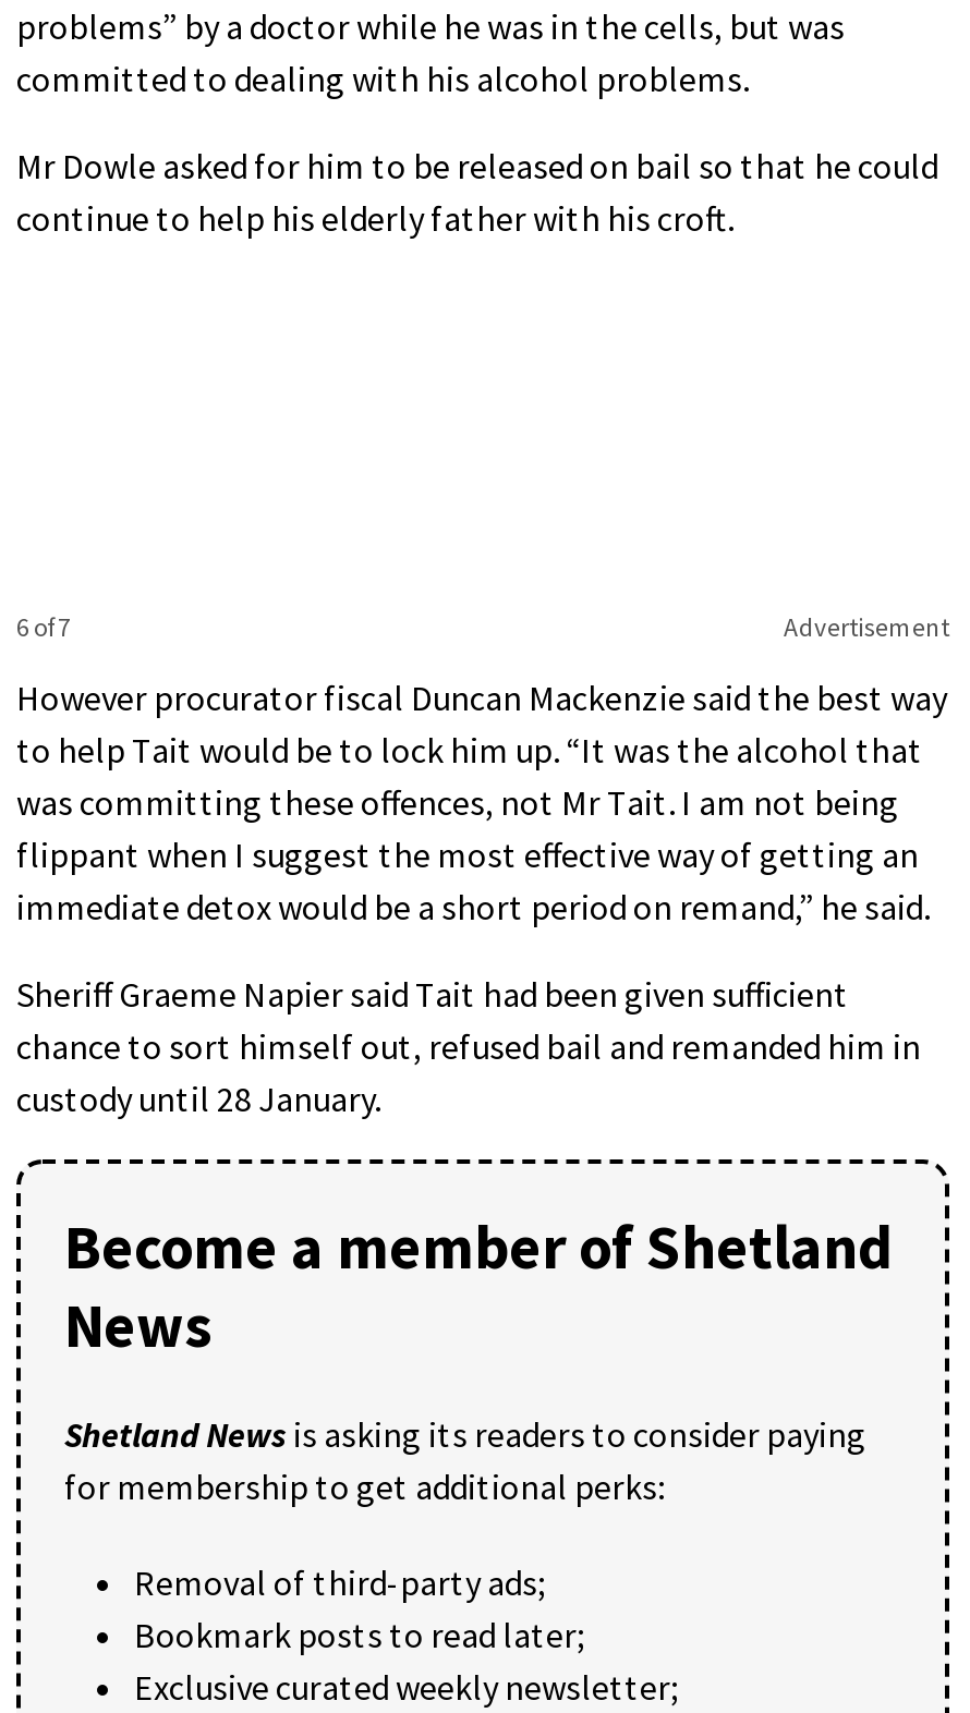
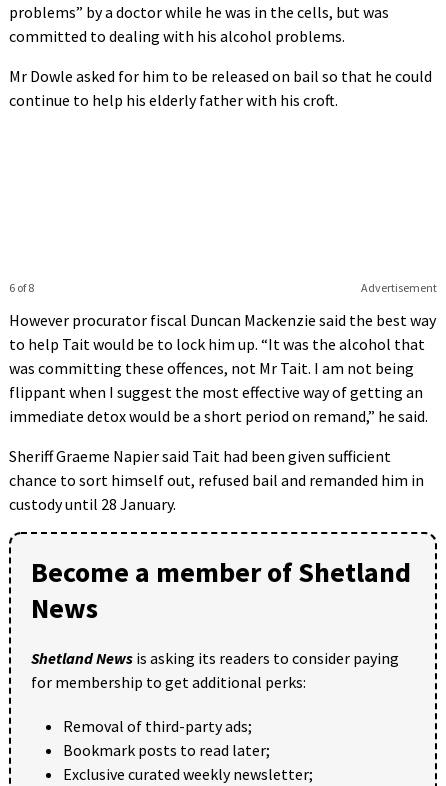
- 6 of 7
+ 6 of 8
